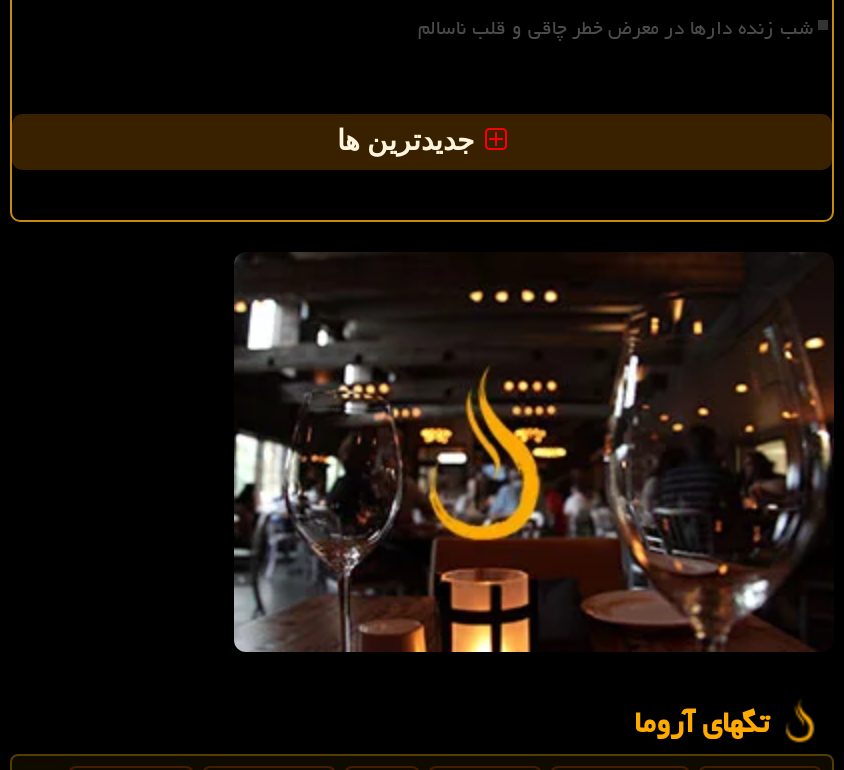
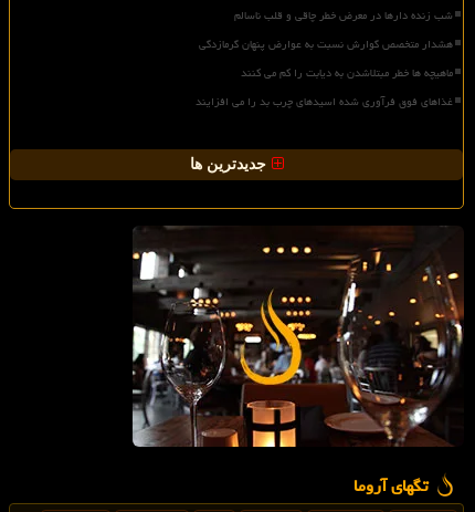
+ هشدار متخصص گوارش نسبت به عوارض پنهان گرمازدگی
+ ماهیچه ها خطر مبتلاشدن به دیابت را کم می کنند
+ غذاهای فوق فرآوری شده اسیدهای چرب بد را می افزایند
